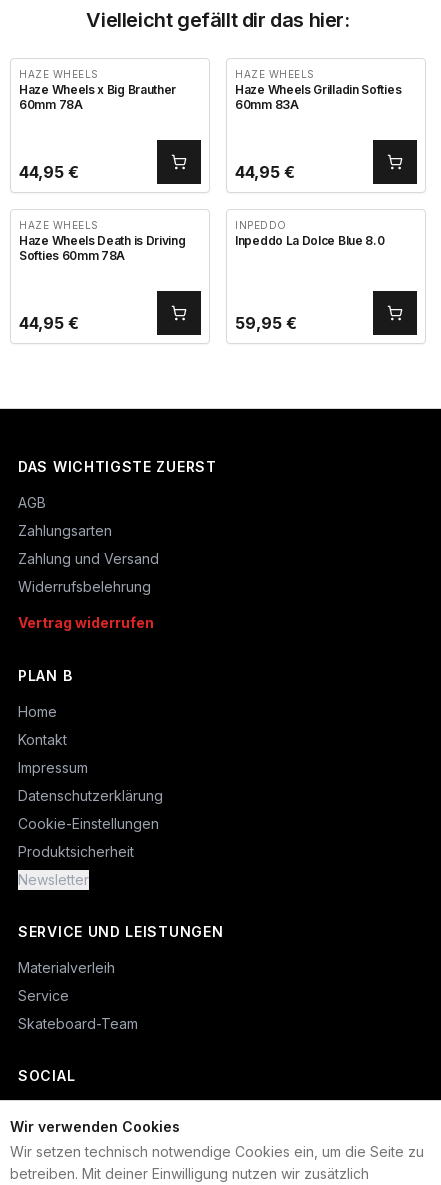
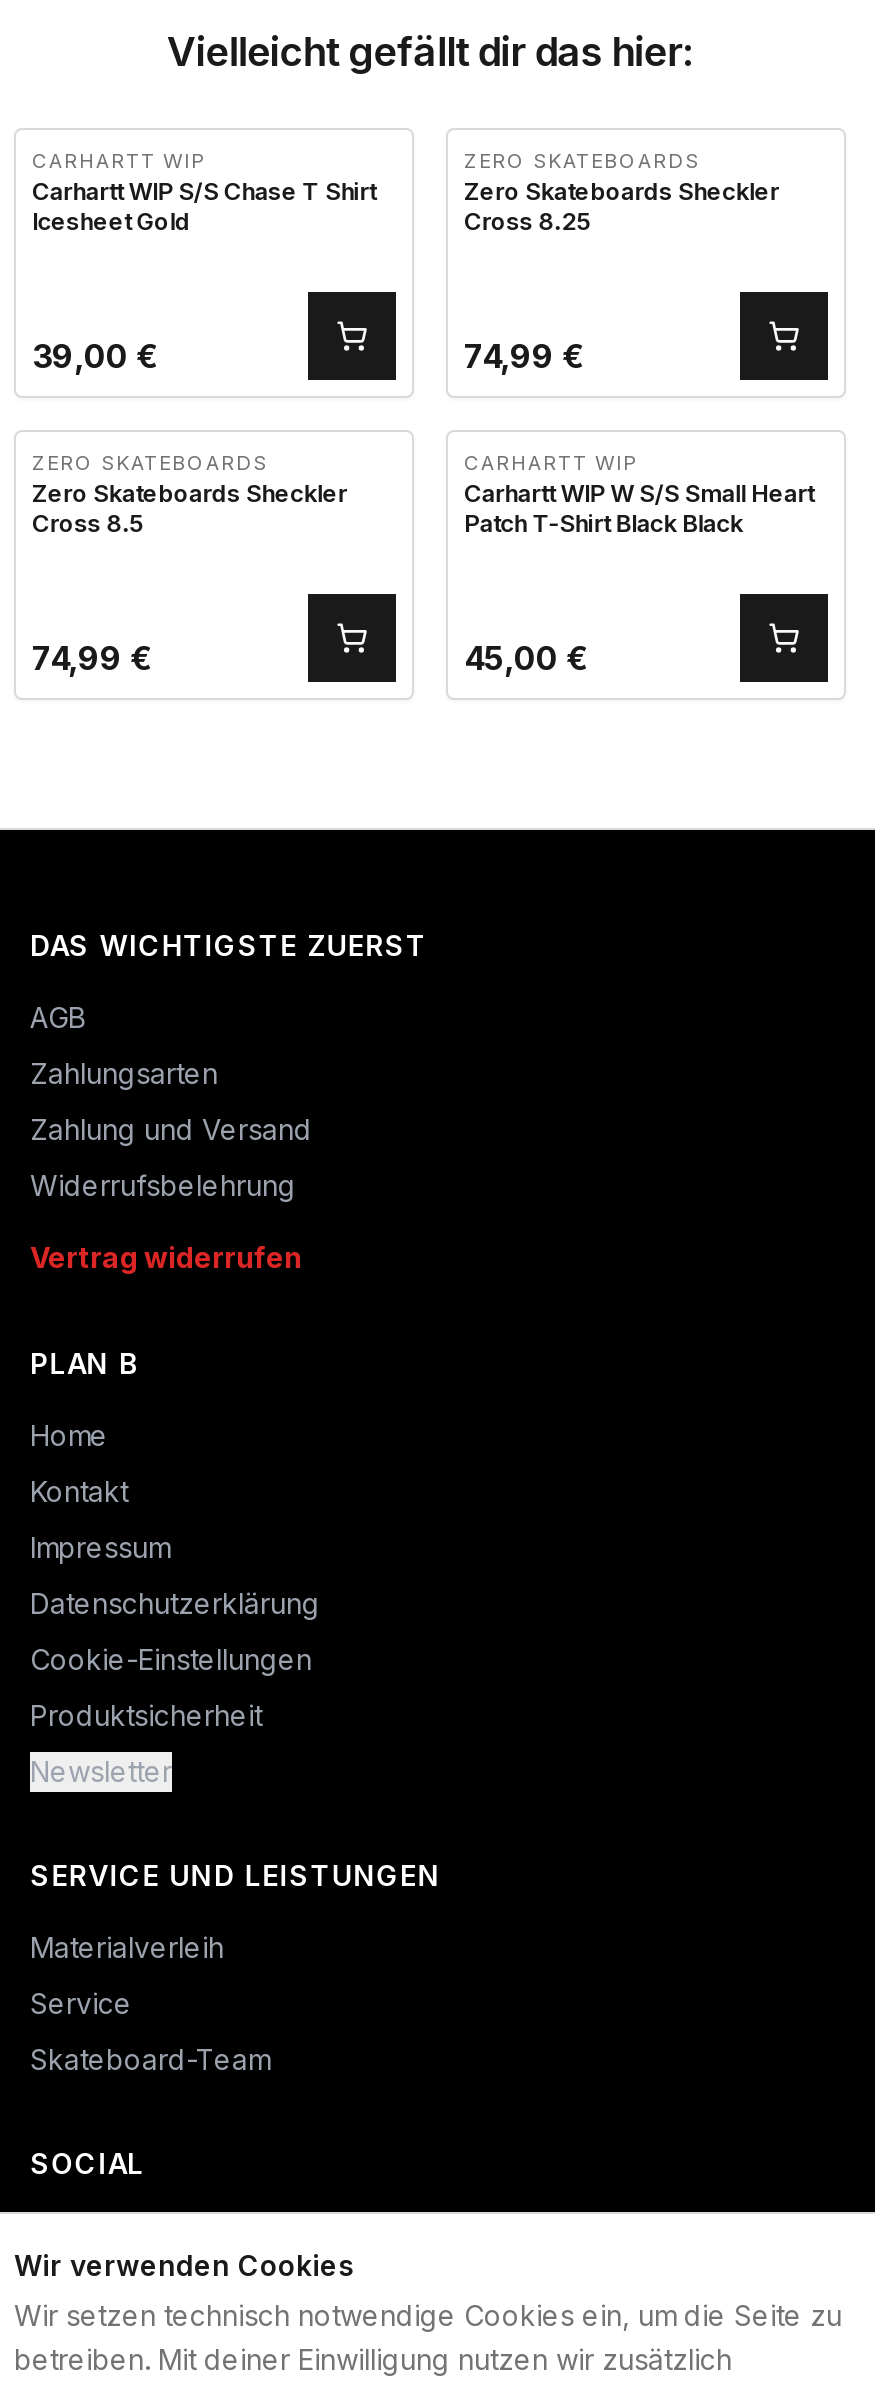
- HAZE WHEELS
- Haze Wheels x Big Brauther
- 60mm 78A
+ CARHARTT WIP
+ Carhartt WIP S/S Chase T Shirt
+ Icesheet Gold

- HAZE WHEELS
- Haze Wheels Grilladin Softies
- 60mm 83A
+ ZERO SKATEBOARDS
+ Zero Skateboards Sheckler
+ Cross 8.25

- 44,95 €
+ 39,00 €

- 44,95 €
+ 74,99 €

- HAZE WHEELS
- Haze Wheels Death is Driving
- Softies 60mm 78A
+ ZERO SKATEBOARDS
+ Zero Skateboards Sheckler
+ Cross 8.5

- INPEDDO
- Inpeddo La Dolce Blue 8.0
+ CARHARTT WIP
+ Carhartt WIP W S/S Small Heart
+ Patch T-Shirt Black Black

- 44,95 €
+ 74,99 €

- 59,95 €
+ 45,00 €
